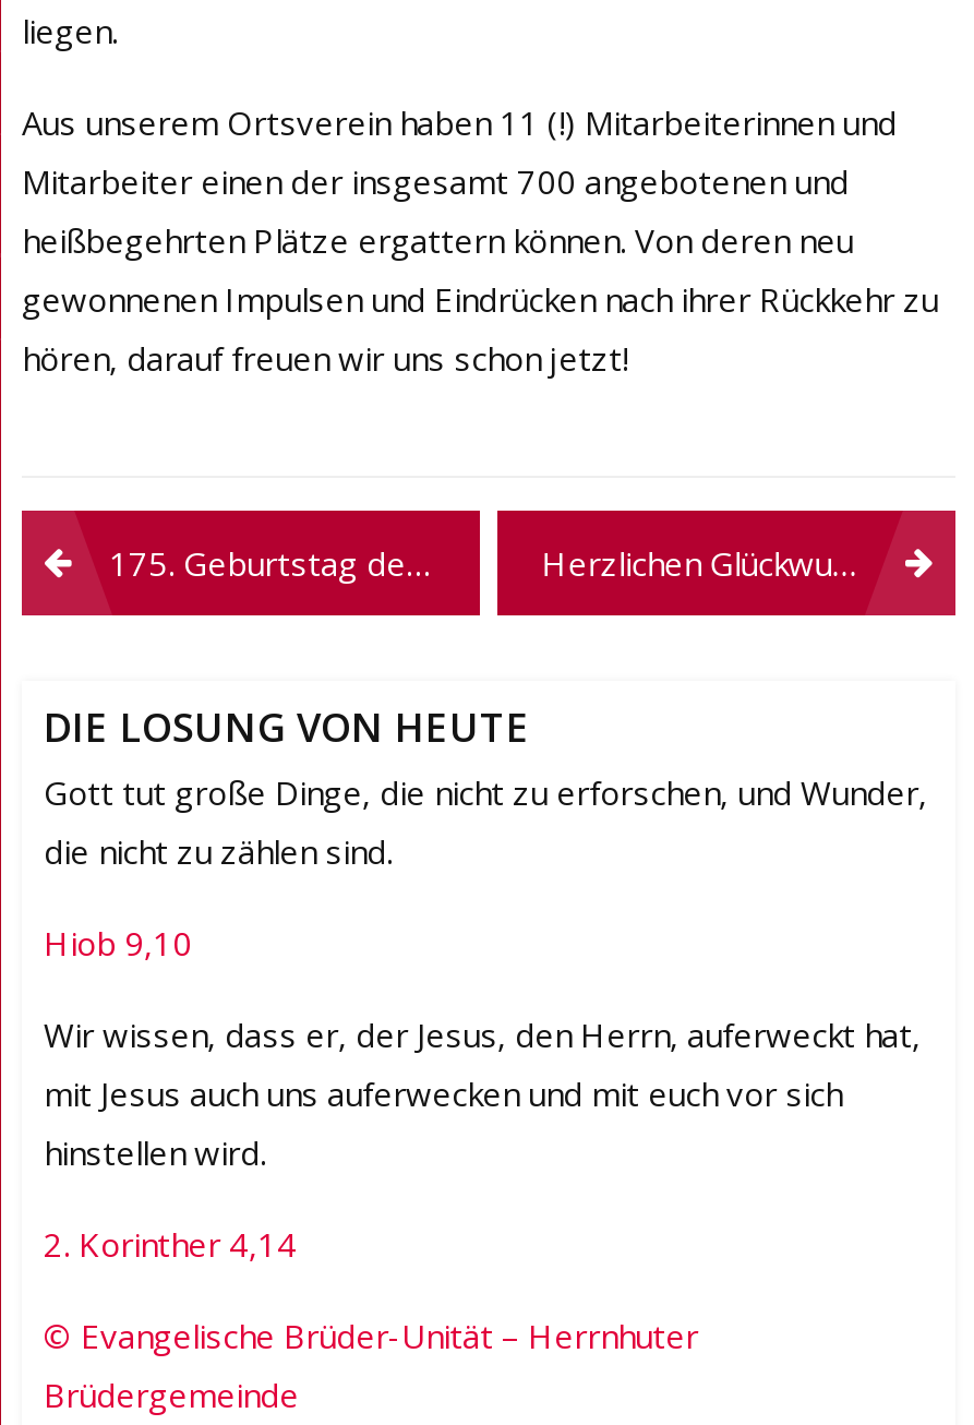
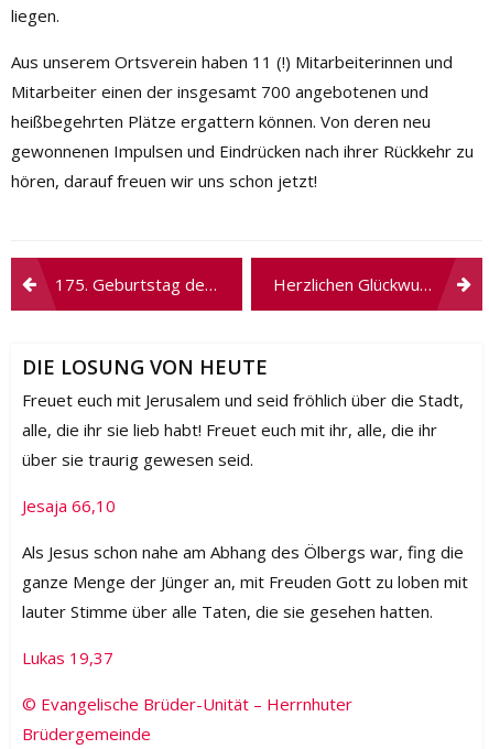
- Gott tut große Dinge, die nicht zu erforschen, und Wunder,
- die nicht zu zählen sind.
+ Freuet euch mit Jerusalem und seid fröhlich über die Stadt,
+ alle, die ihr sie lieb habt! Freuet euch mit ihr, alle, die ihr
+ über sie traurig gewesen seid.

- Hiob 9,10
+ Jesaja 66,10

- Wir wissen, dass er, der Jesus, den Herrn, auferweckt hat,
- mit Jesus auch uns auferwecken und mit euch vor sich
- hinstellen wird.
+ Als Jesus schon nahe am Abhang des Ölbergs war, fing die
+ ganze Menge der Jünger an, mit Freuden Gott zu loben mit
+ lauter Stimme über alle Taten, die sie gesehen hatten.

- 2. Korinther 4,14
+ Lukas 19,37
